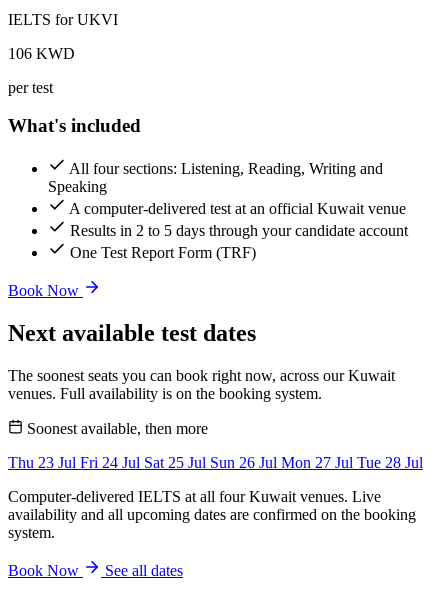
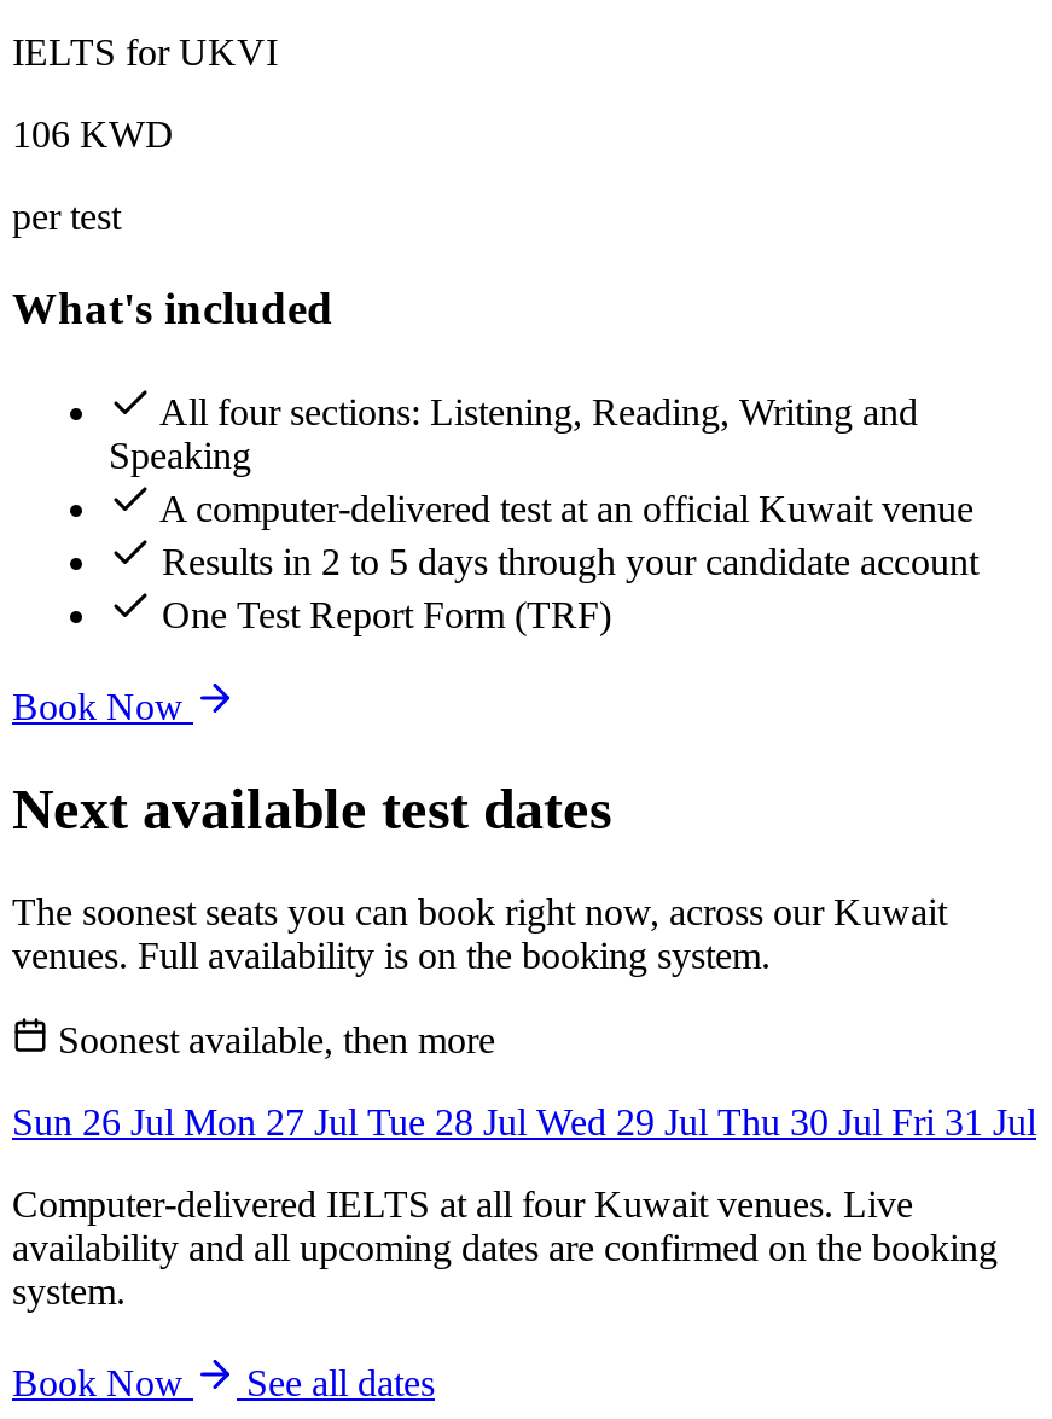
- Thu 23 Jul Fri 24 Jul Sat 25 Jul Sun 26 Jul Mon 27 Jul Tue 28 Jul
+ Sun 26 Jul Mon 27 Jul Tue 28 Jul Wed 29 Jul Thu 30 Jul Fri 31 Jul
